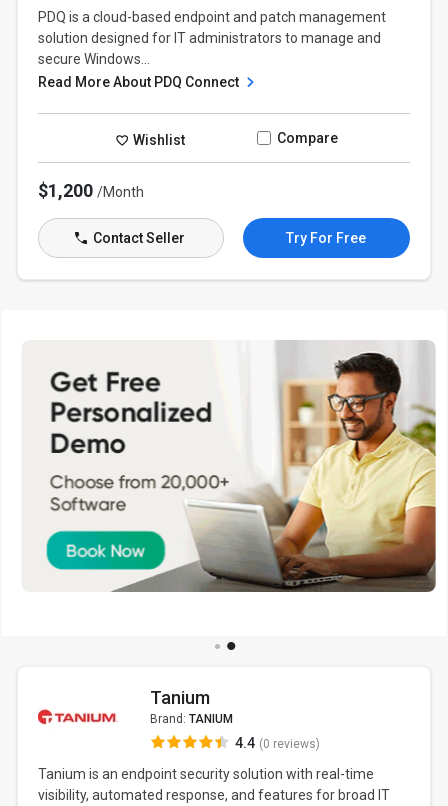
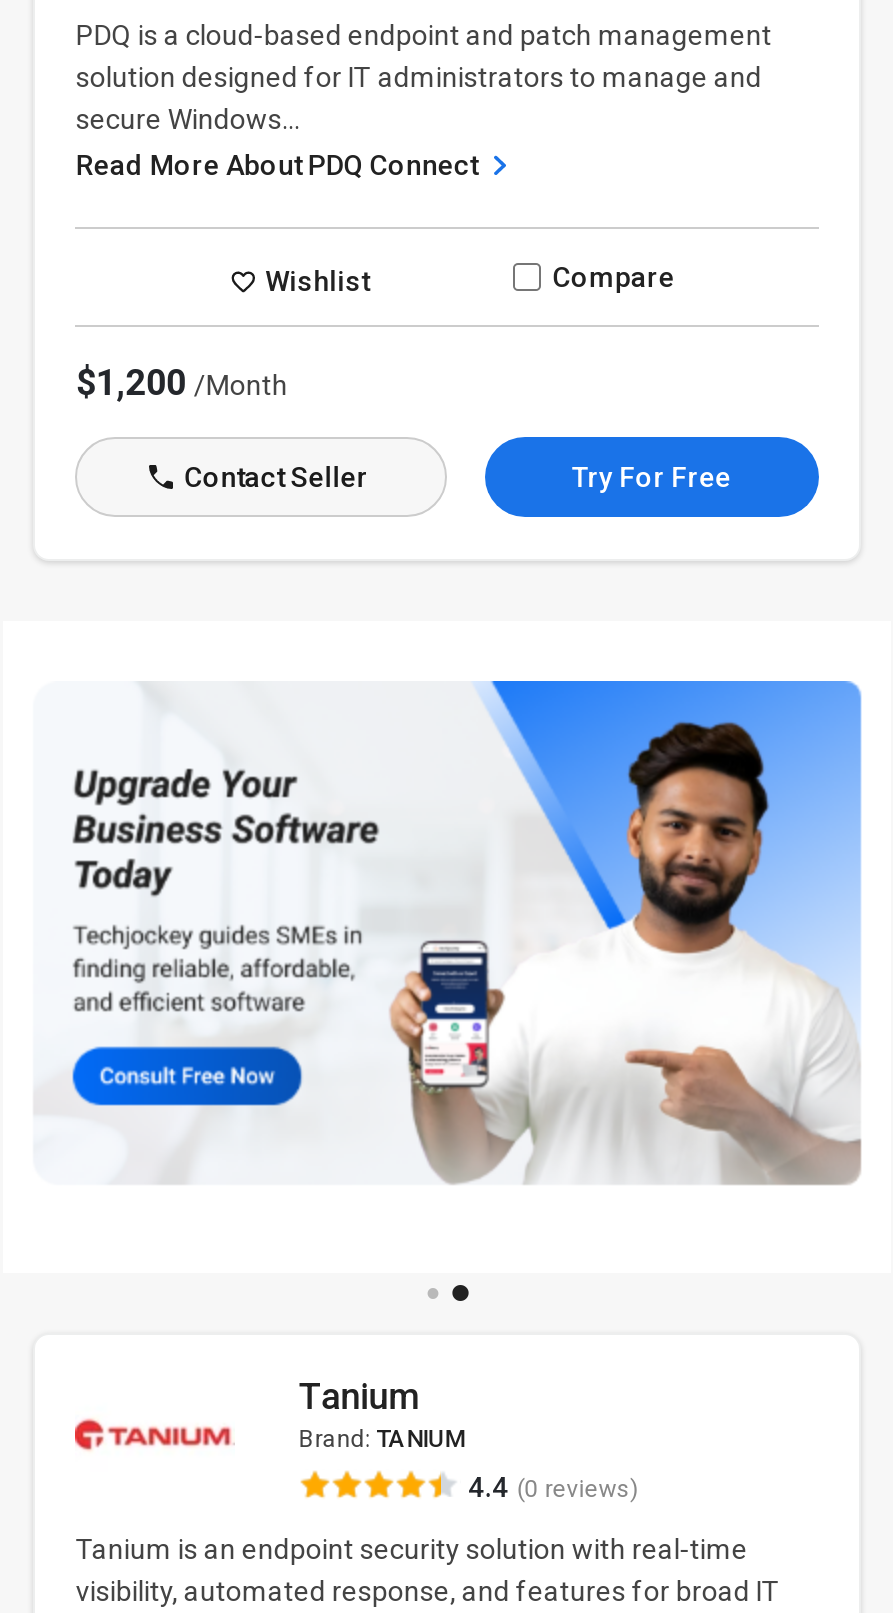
- [image]
+ [image]
